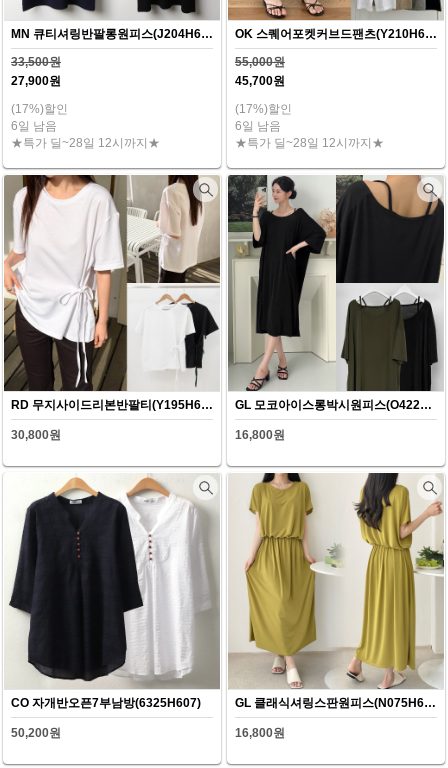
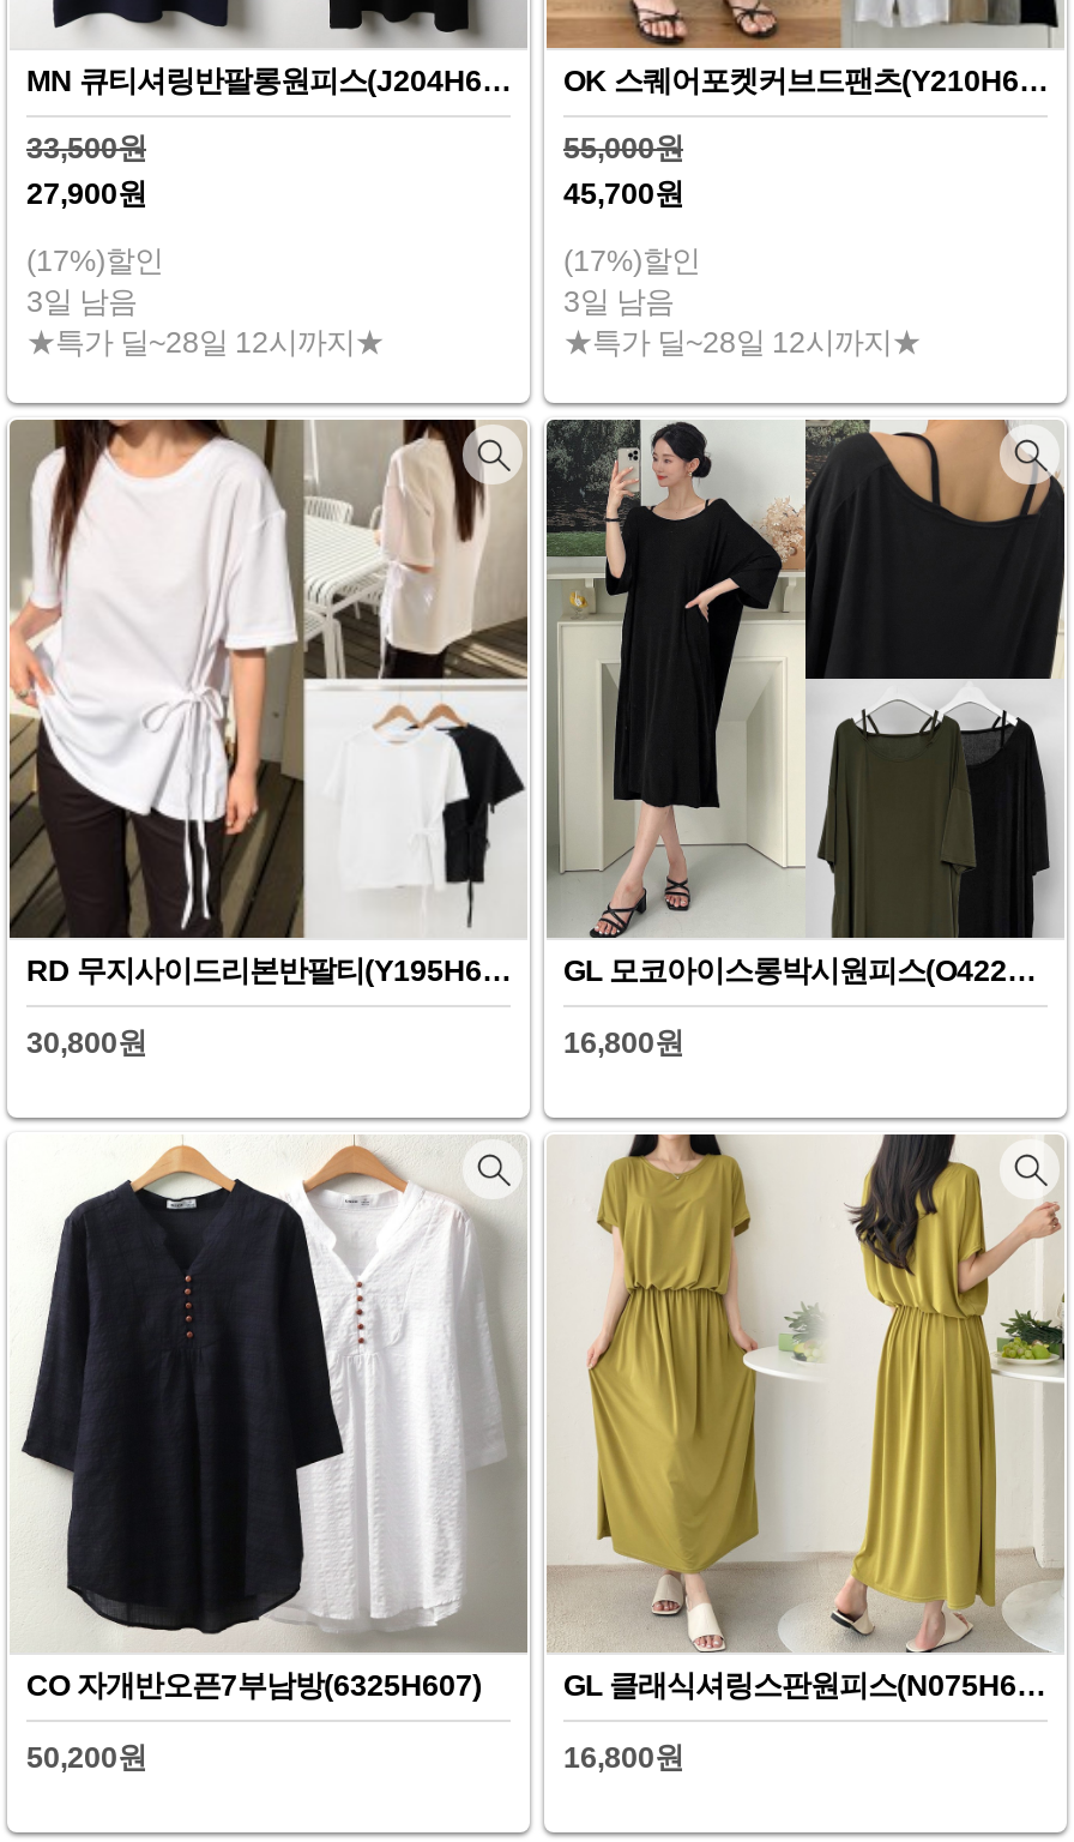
- 6일 남음
+ 3일 남음

- 6일 남음
+ 3일 남음
